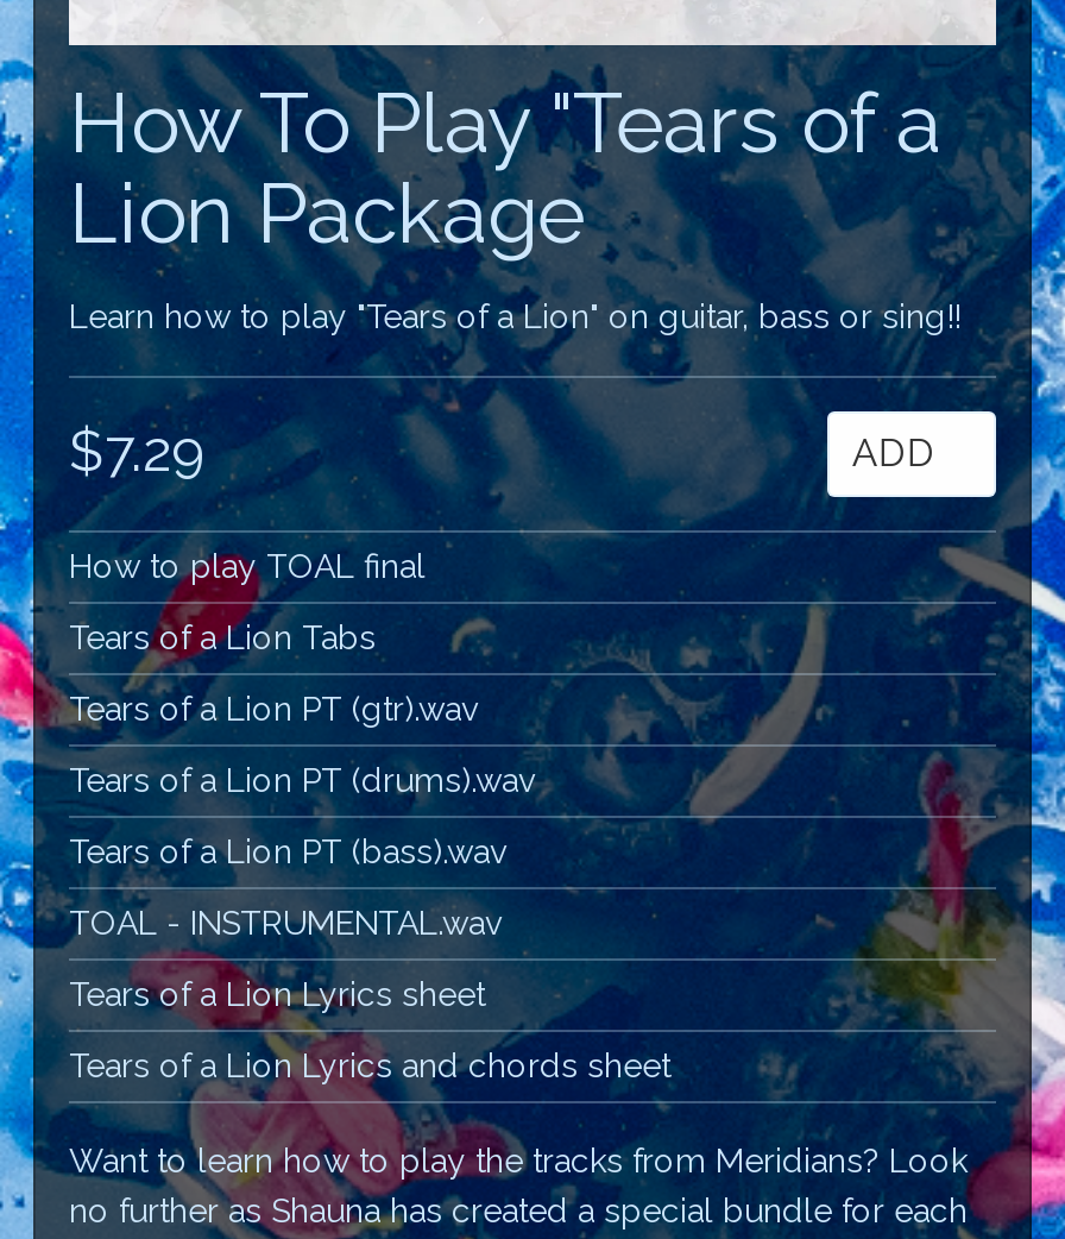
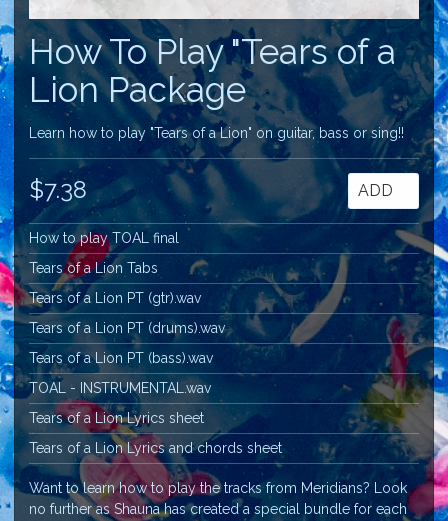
- $7.29
+ $7.38
